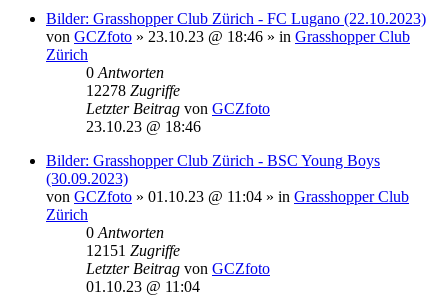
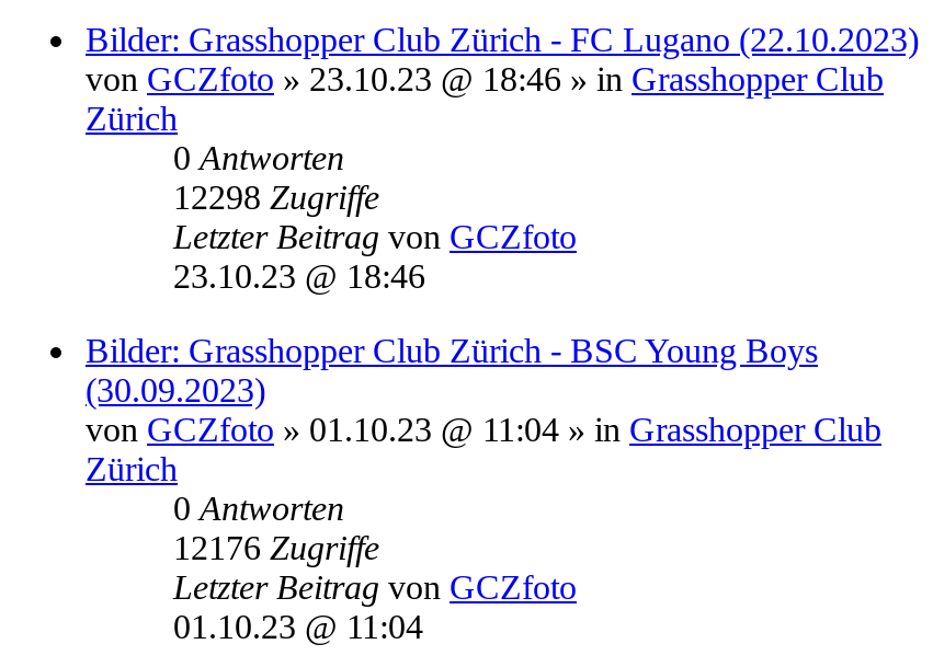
- 12278 Zugriffe
+ 12298 Zugriffe

- 12151 Zugriffe
+ 12176 Zugriffe
